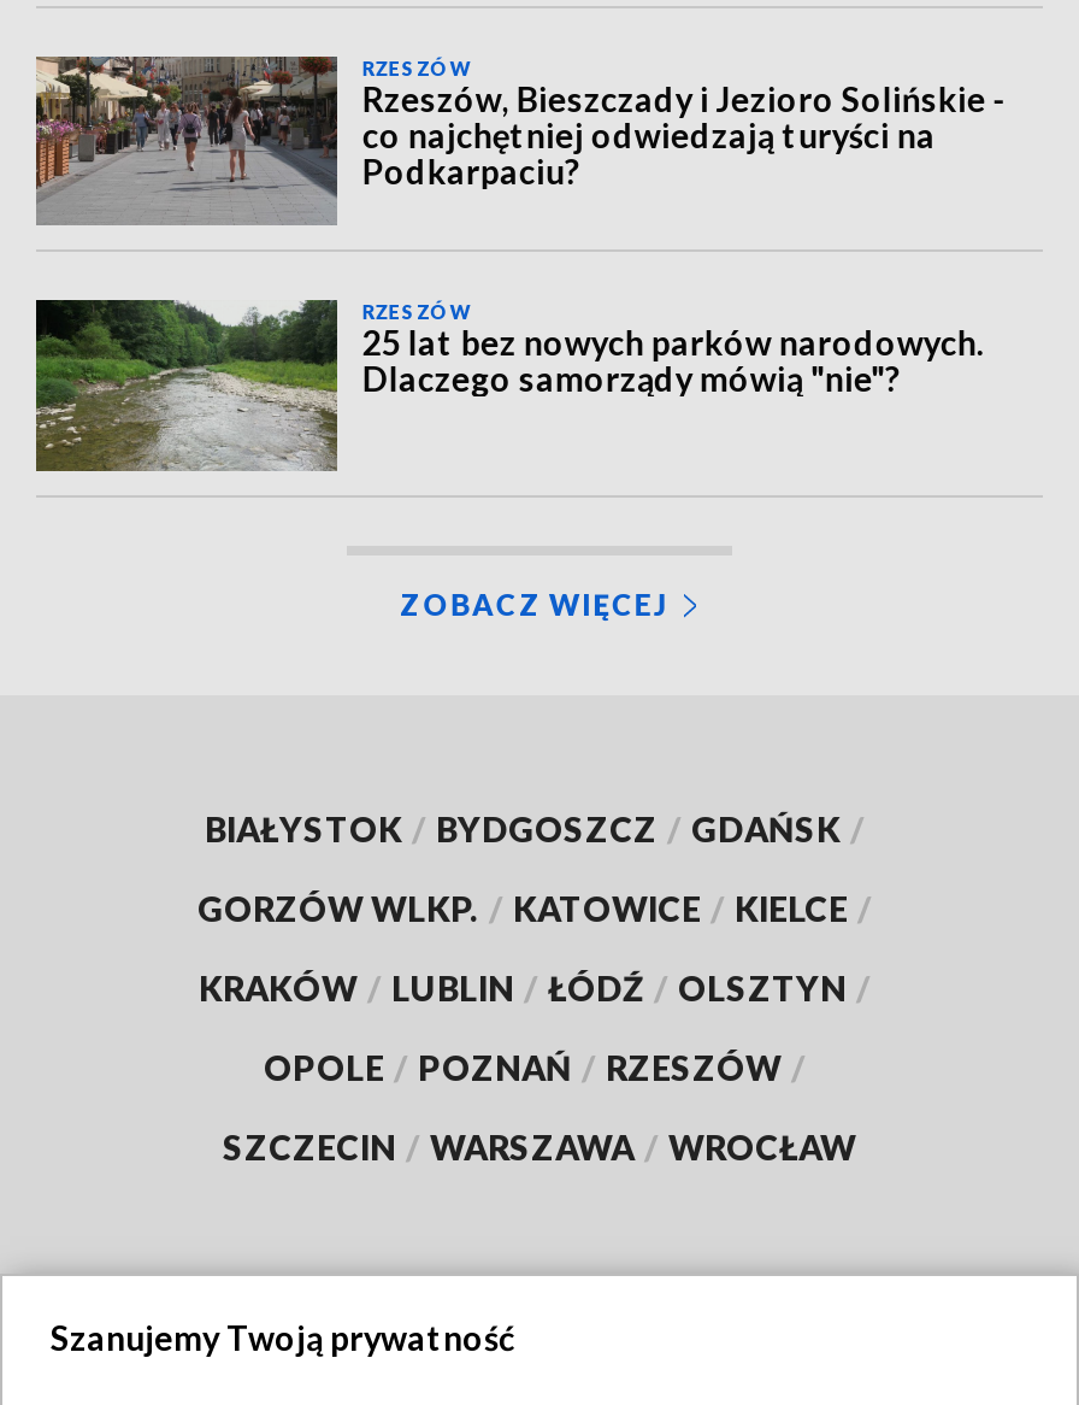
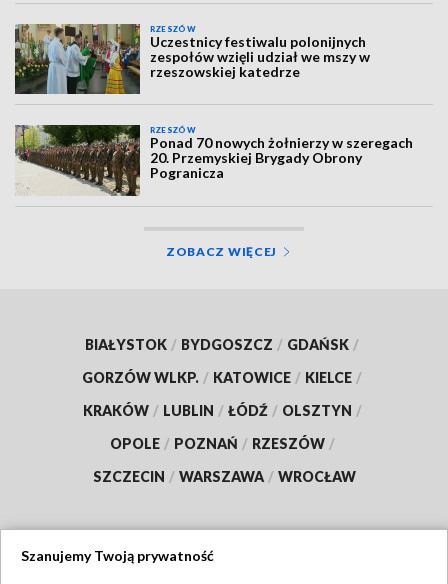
- [image]
- Rzeszów, Bieszczady i Jezioro Solińskie -
- co najchętniej odwiedzają turyści na
- Podkarpaciu?
+ [image]
+ Uczestnicy festiwalu polonijnych
+ zespołów wzięli udział we mszy w
+ rzeszowskiej katedrze

- [image]
- 25 lat bez nowych parków narodowych.
- Dlaczego samorządy mówią "nie"?
+ [image]
+ Ponad 70 nowych żołnierzy w szeregach
+ 20. Przemyskiej Brygady Obrony
+ Pogranicza
